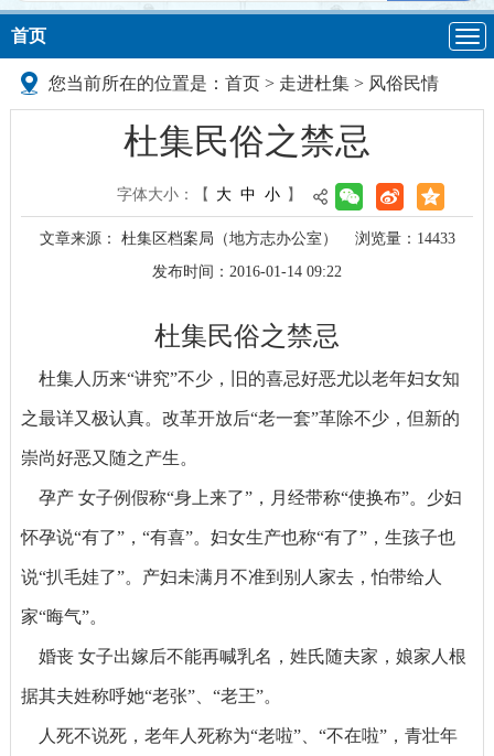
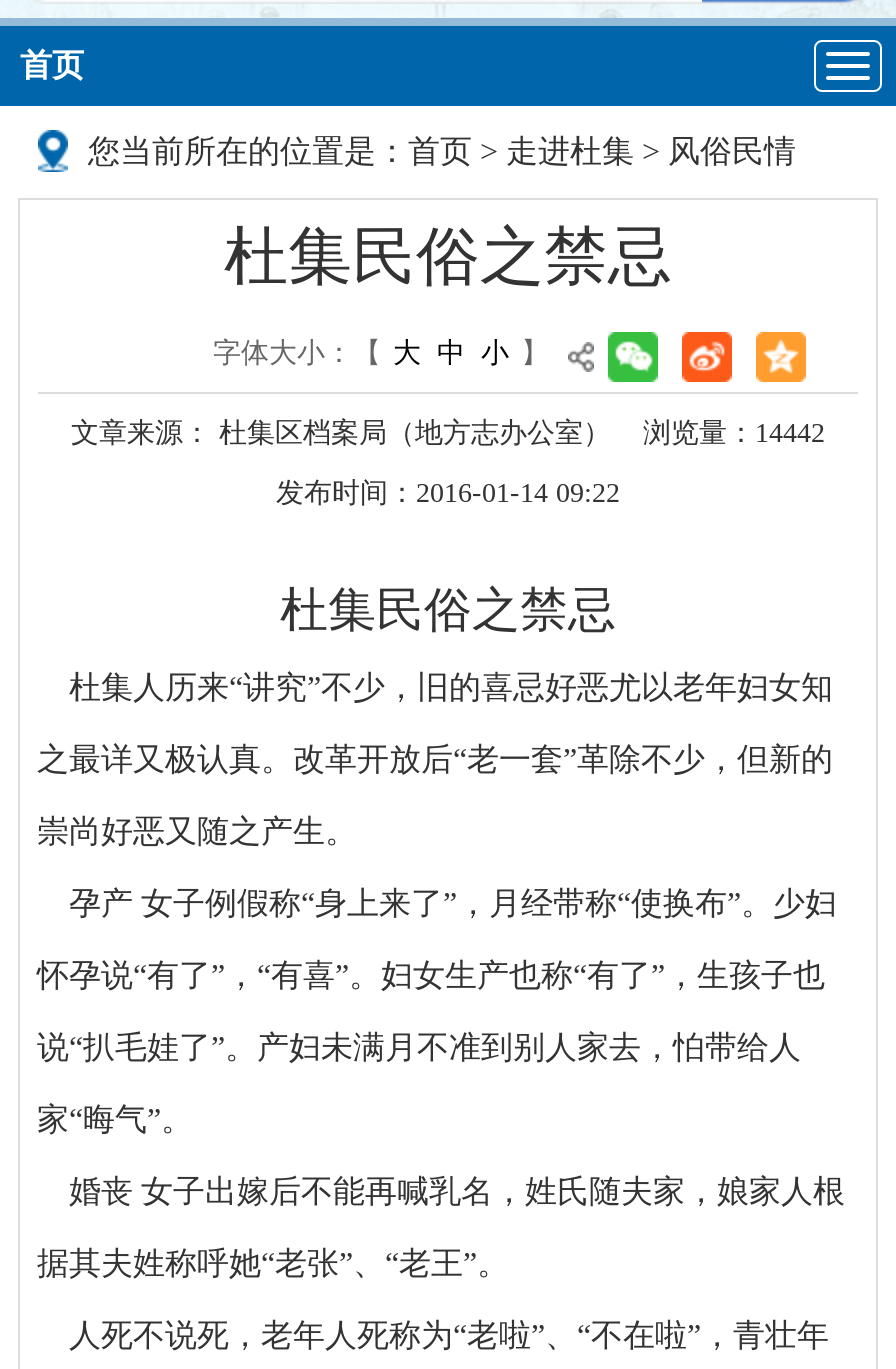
- 文章来源： 杜集区档案局（地方志办公室） 浏览量：14433
+ 文章来源： 杜集区档案局（地方志办公室） 浏览量：14442
